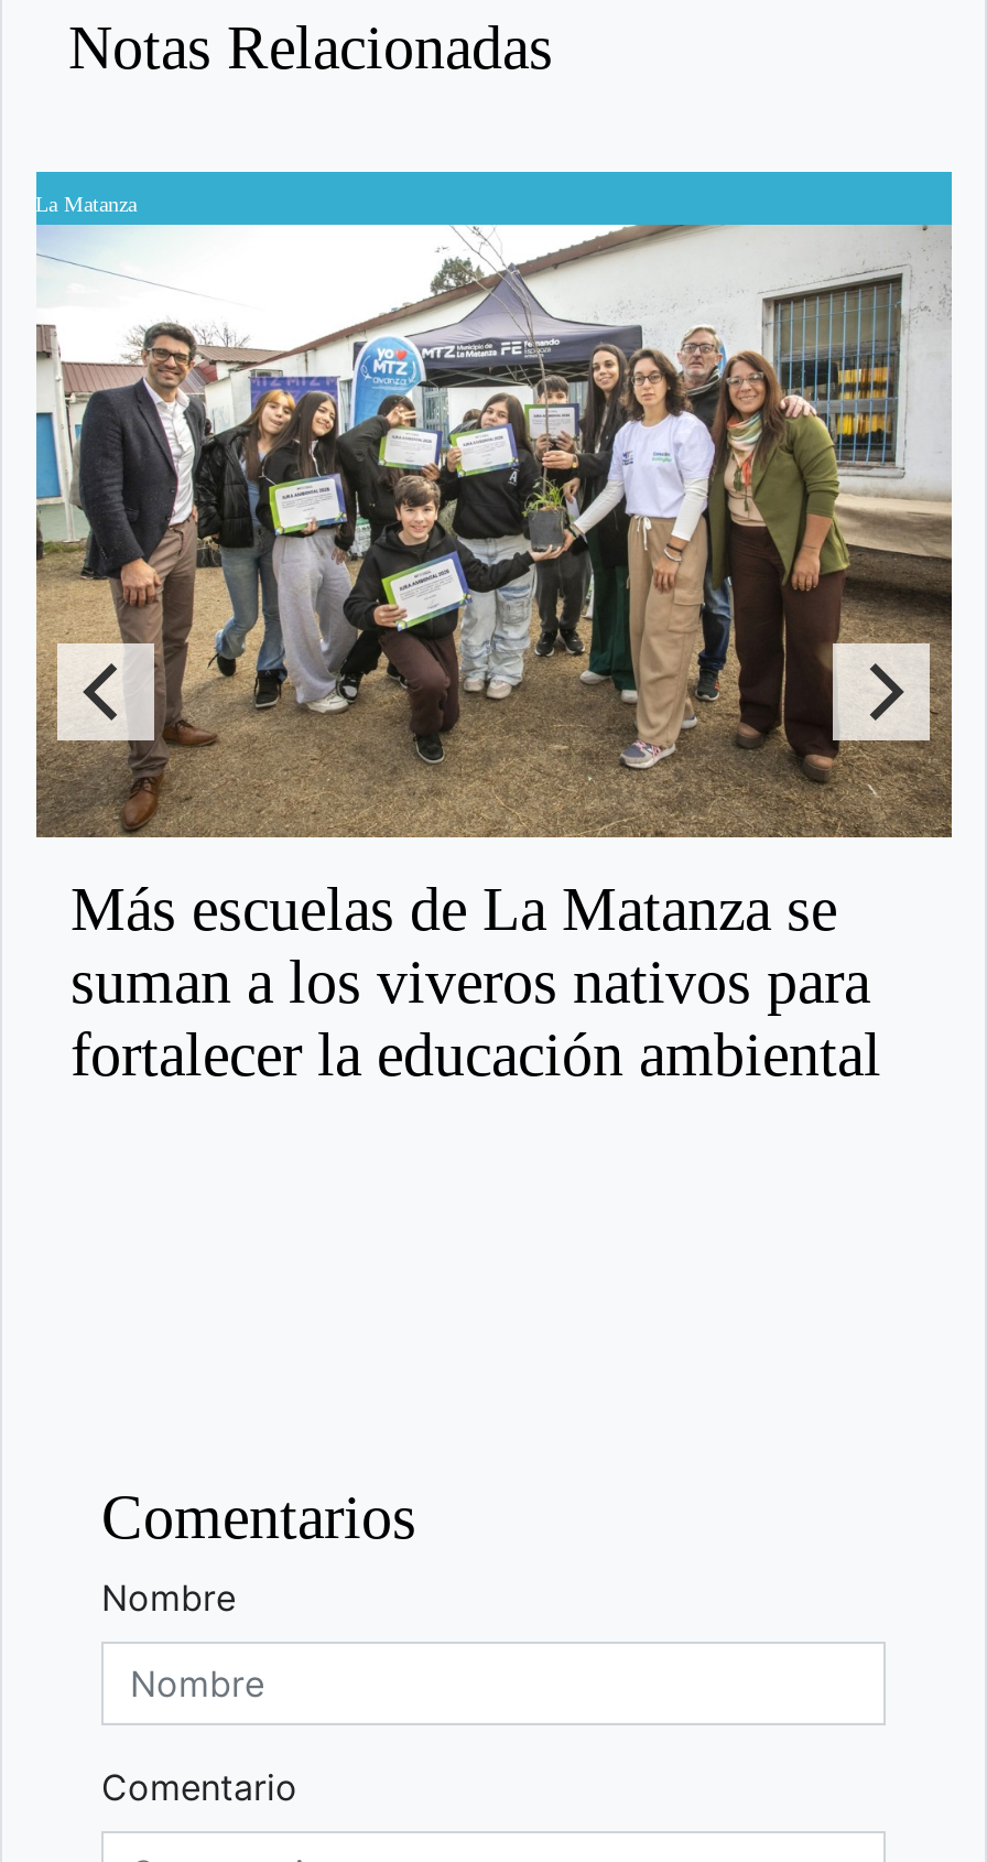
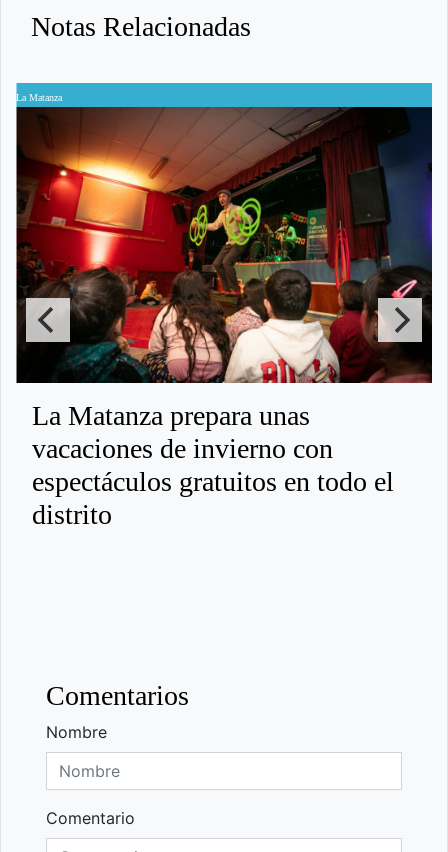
- [image]
- Más escuelas de La Matanza se
- suman a los viveros nativos para
- fortalecer la educación ambiental
+ [image]
+ La Matanza prepara unas
+ vacaciones de invierno con
+ espectáculos gratuitos en todo el
+ distrito
